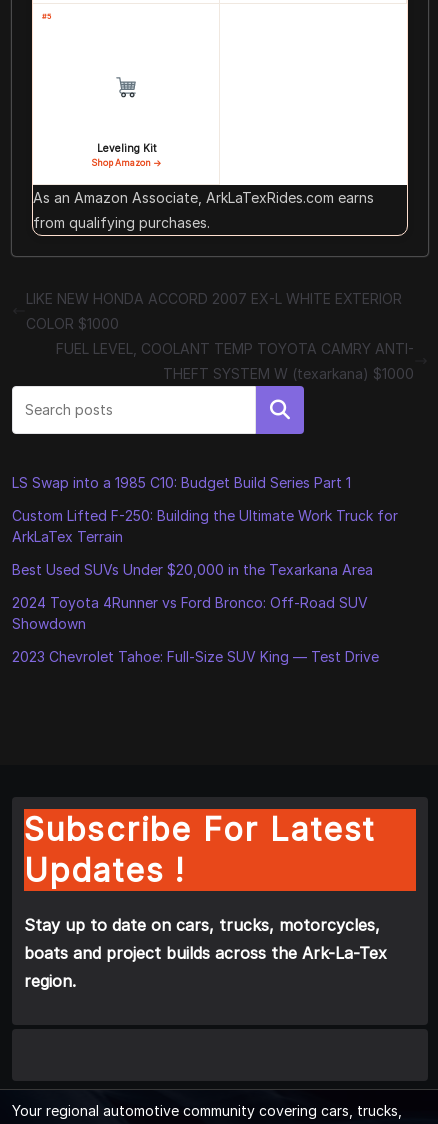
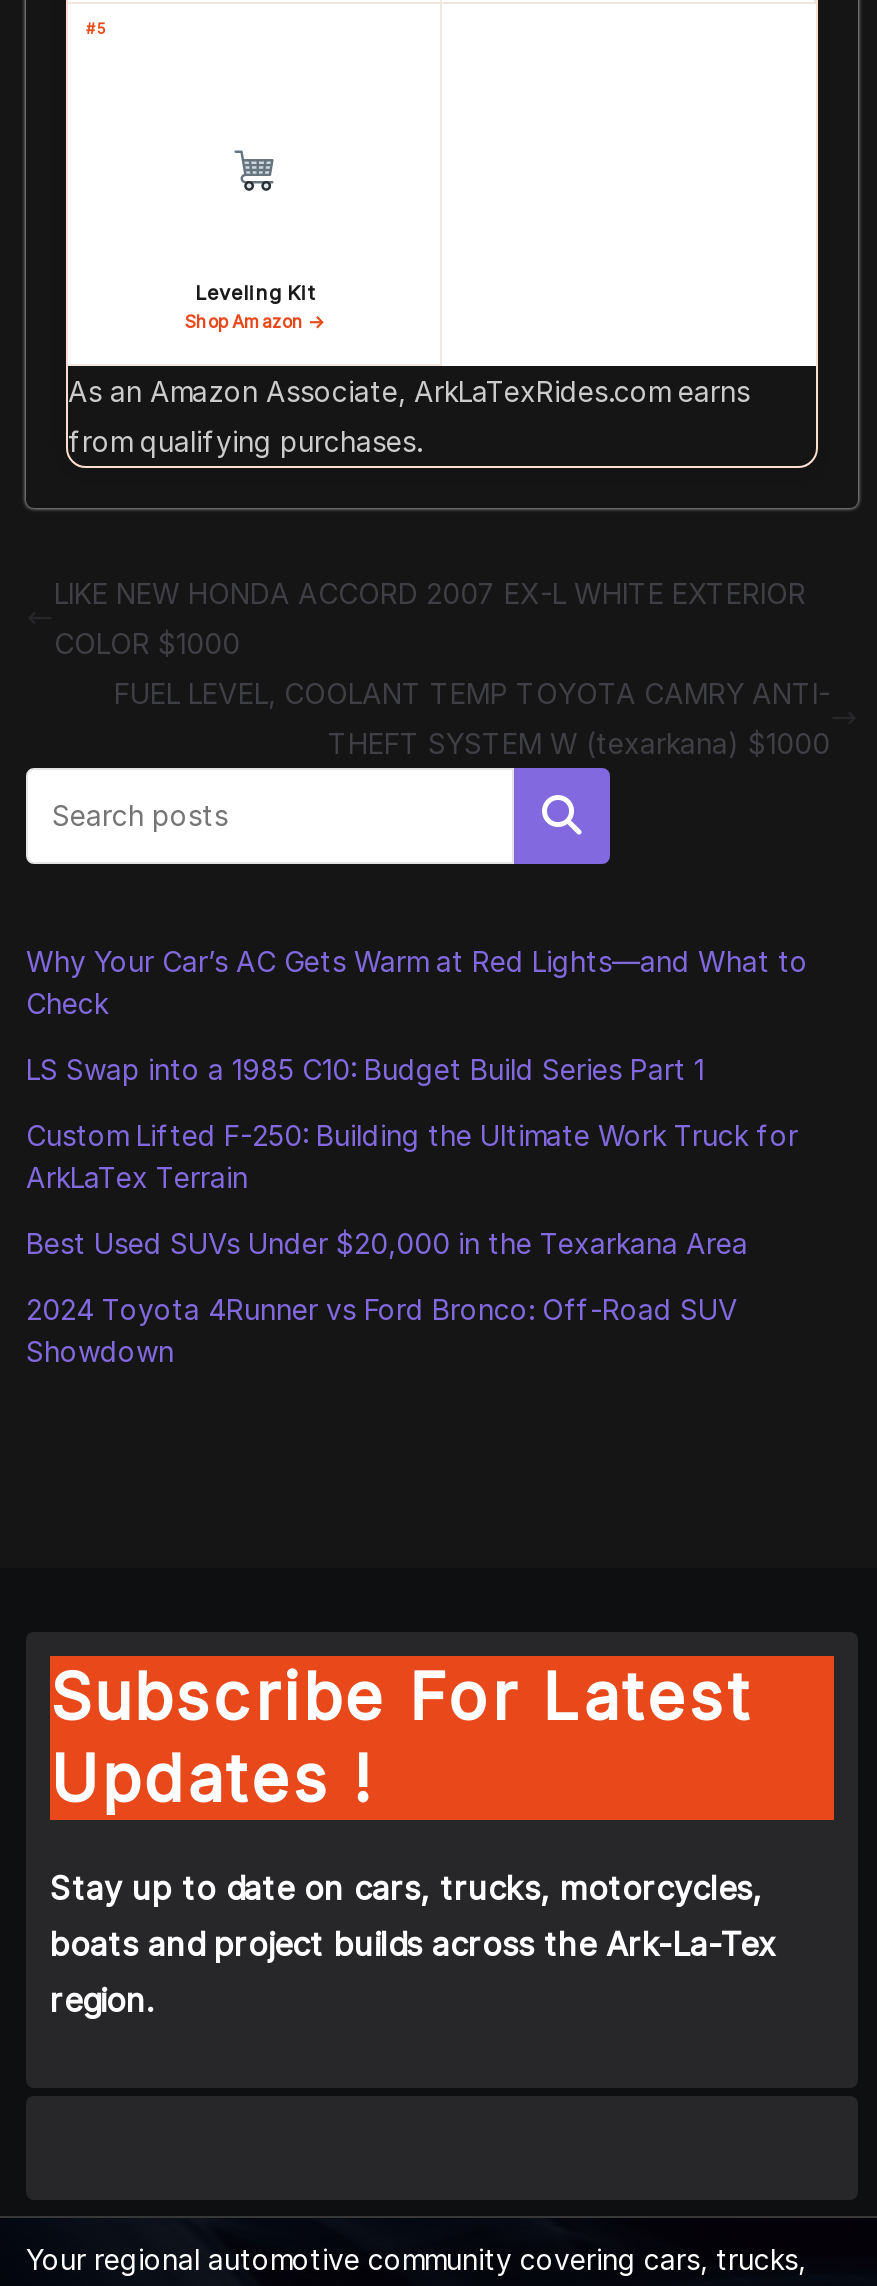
+ Why Your Car’s AC Gets Warm at Red Lights—and What to
+ Check

moved down: LS Swap into a 1985 C10: Budget Build Series Part 1 | Custom Lifted F-250: Building the Ultimate Work Truck for | ArkLaTex Terrain | Best Used SUVs Under $20,000 in the Texarkana Area | 2024 Toyota 4Runner vs Ford Bronco: Off-Road SUV | Showdown

- 2023 Chevrolet Tahoe: Full-Size SUV King — Test Drive
